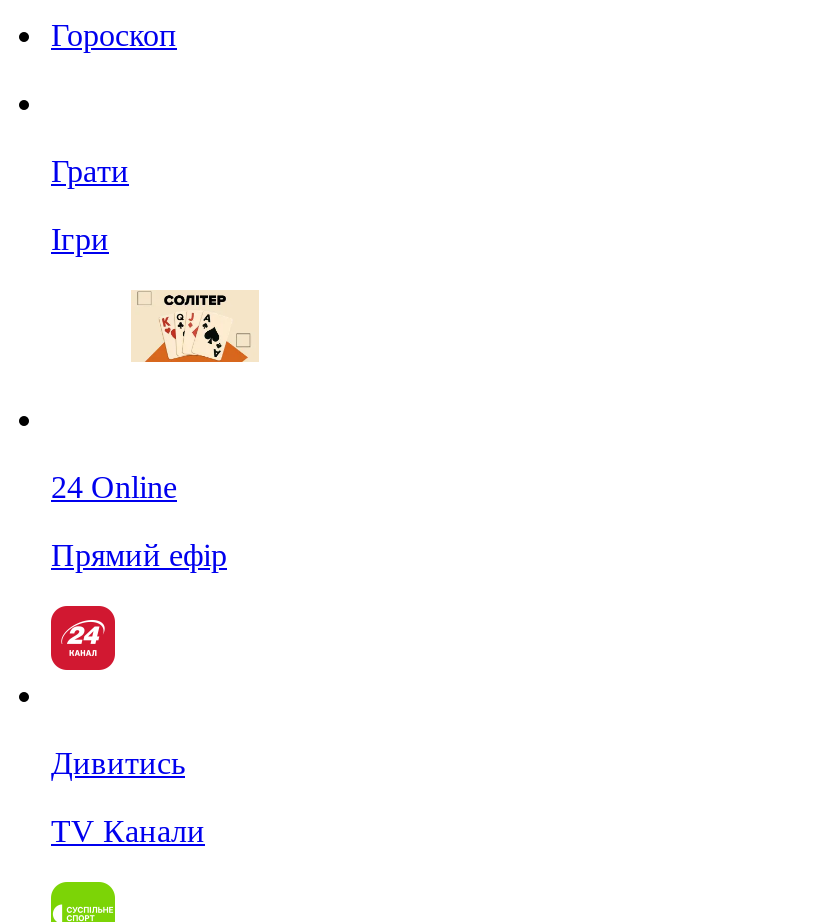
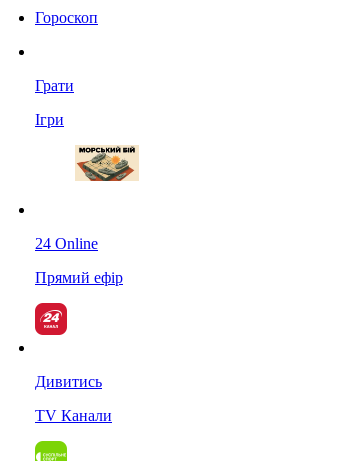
- [image]
+ [image]
